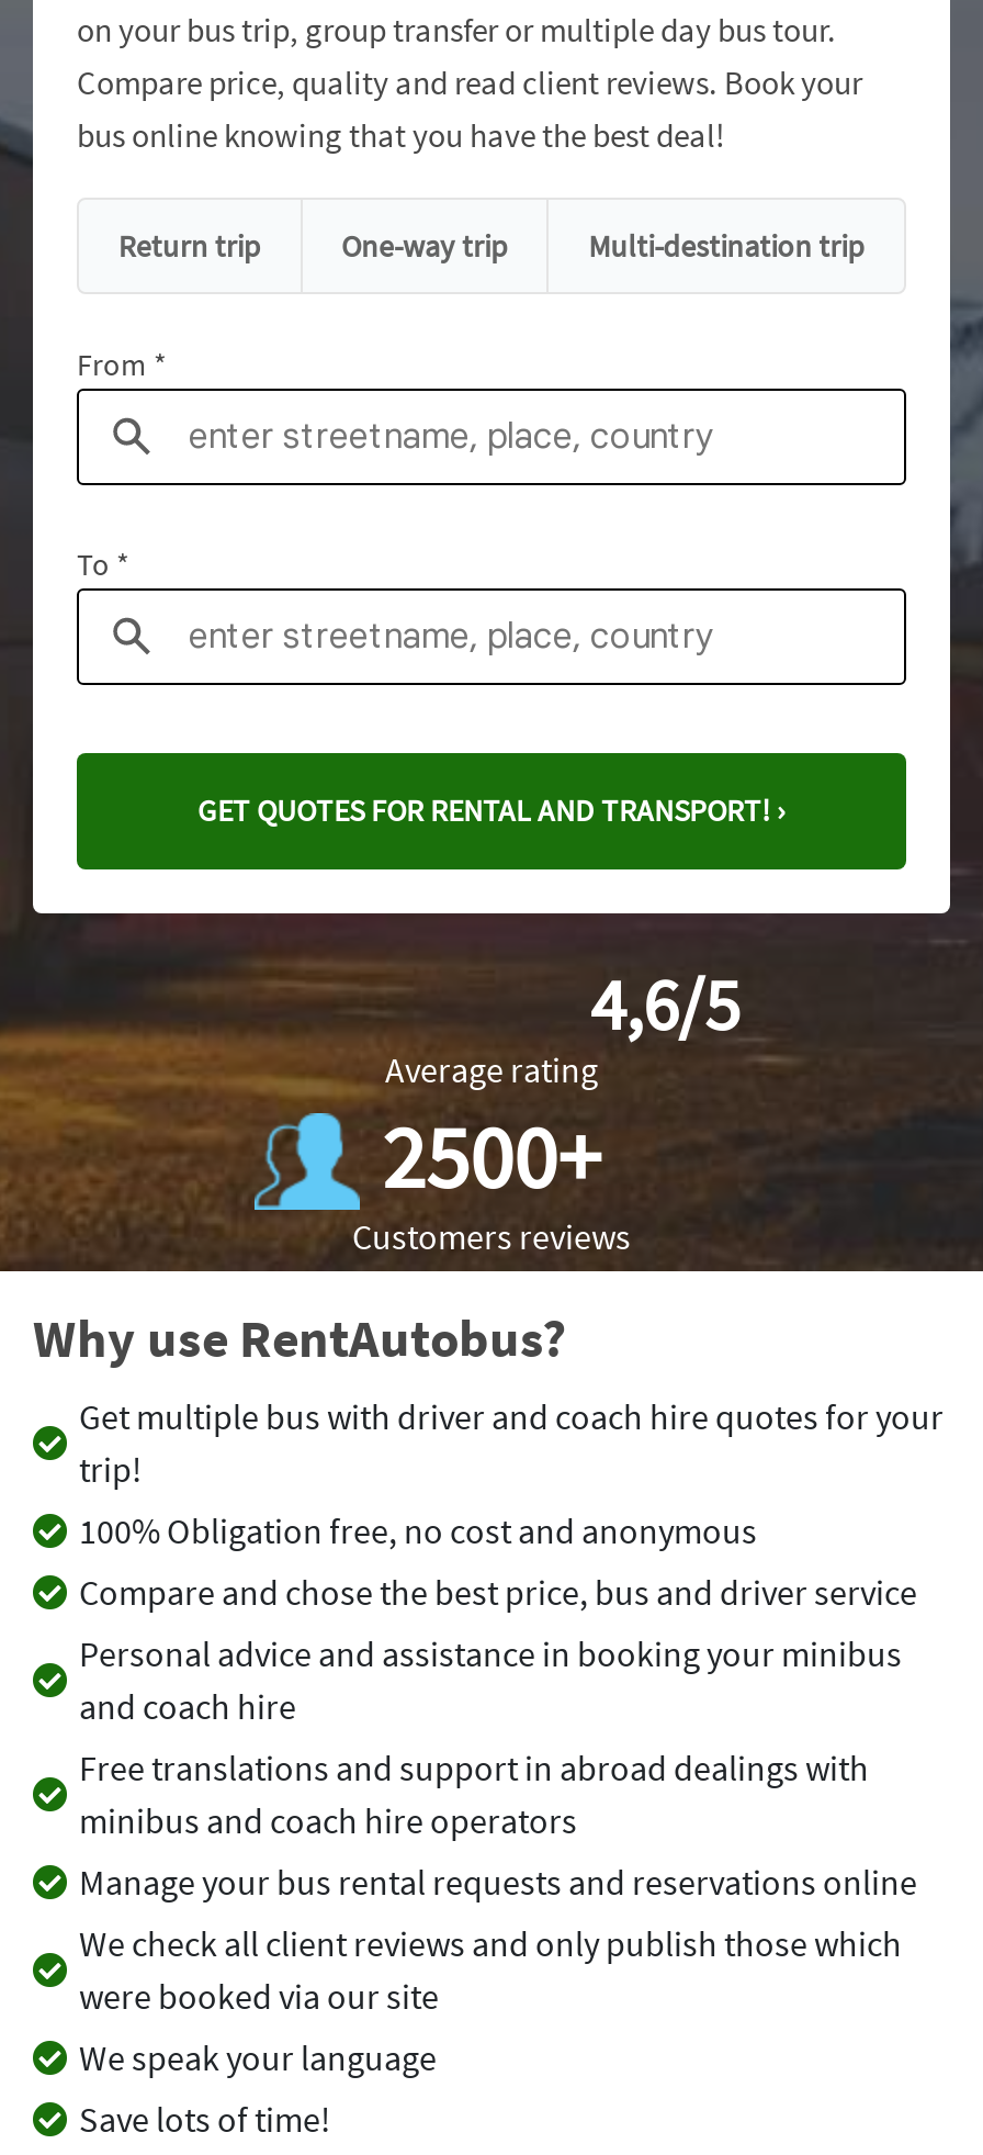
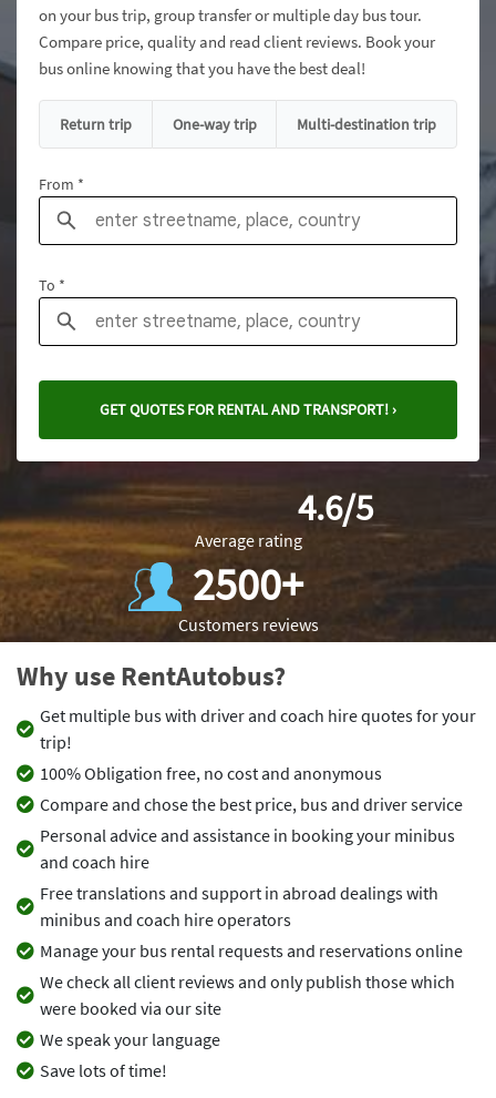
- 4,6/5
+ 4.6/5
